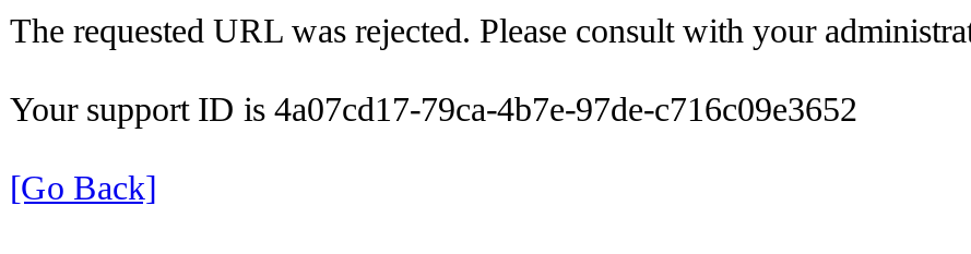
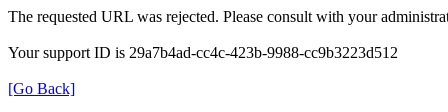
- Your support ID is 4a07cd17-79ca-4b7e-97de-c716c09e3652
+ Your support ID is 29a7b4ad-cc4c-423b-9988-cc9b3223d512
